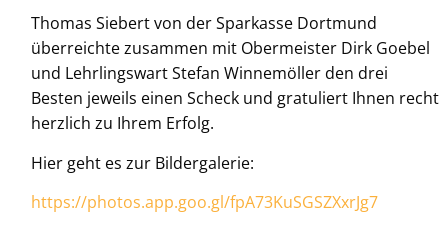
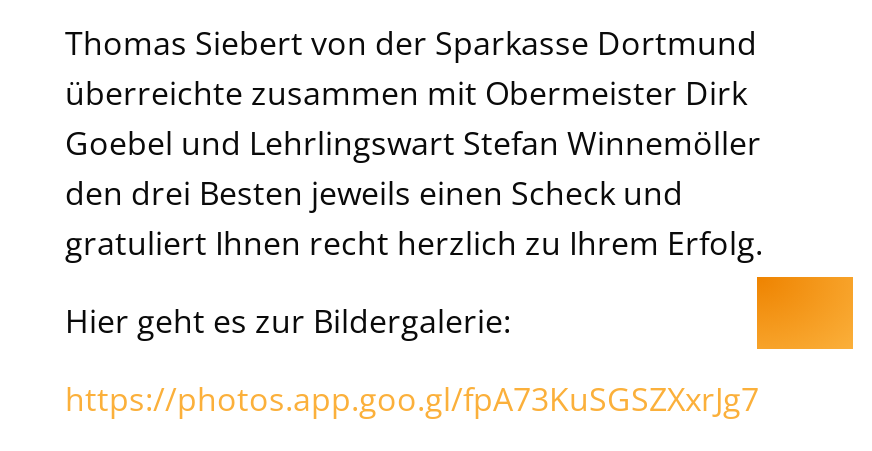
+ [image]
